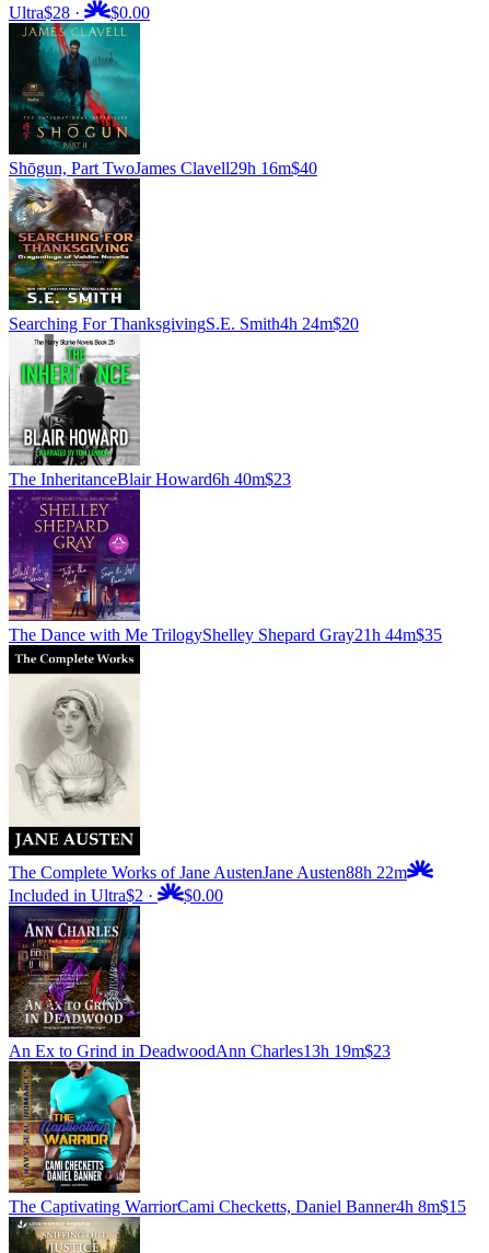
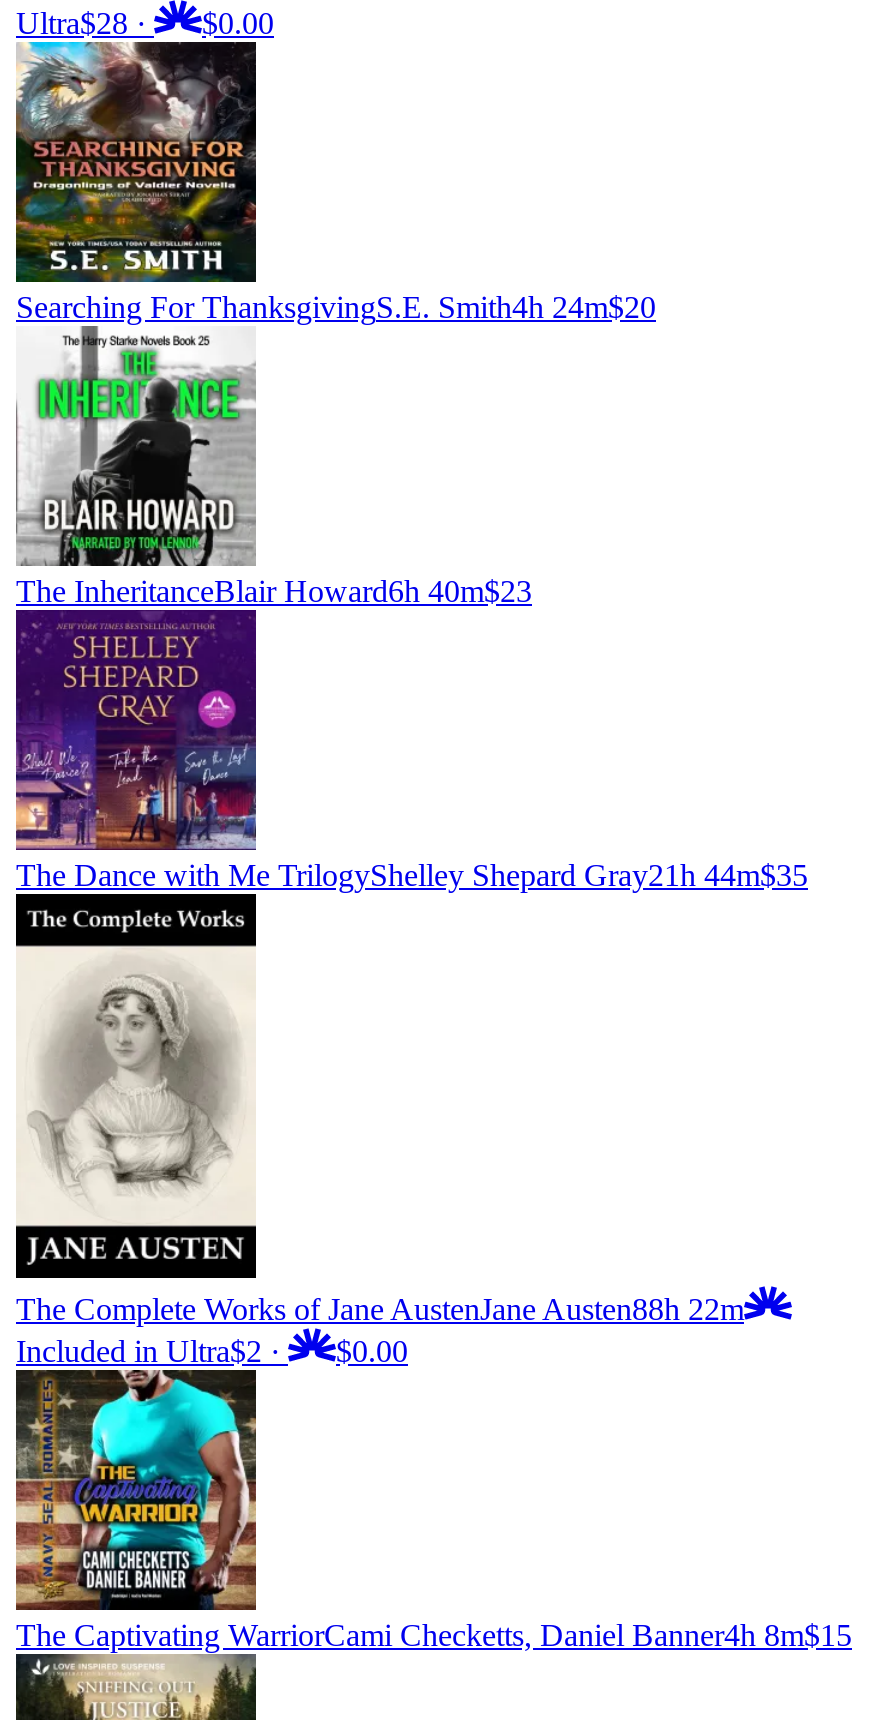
- [image]
- Shōgun, Part TwoJames Clavell29h 16m$40

- [image]
- An Ex to Grind in DeadwoodAnn Charles13h 19m$23
